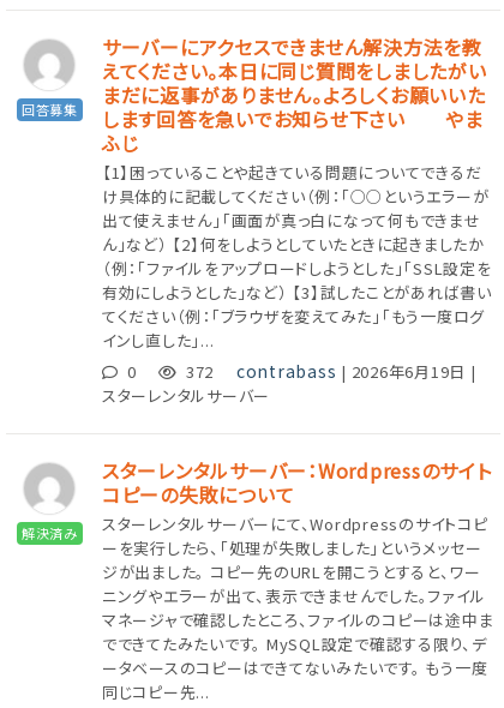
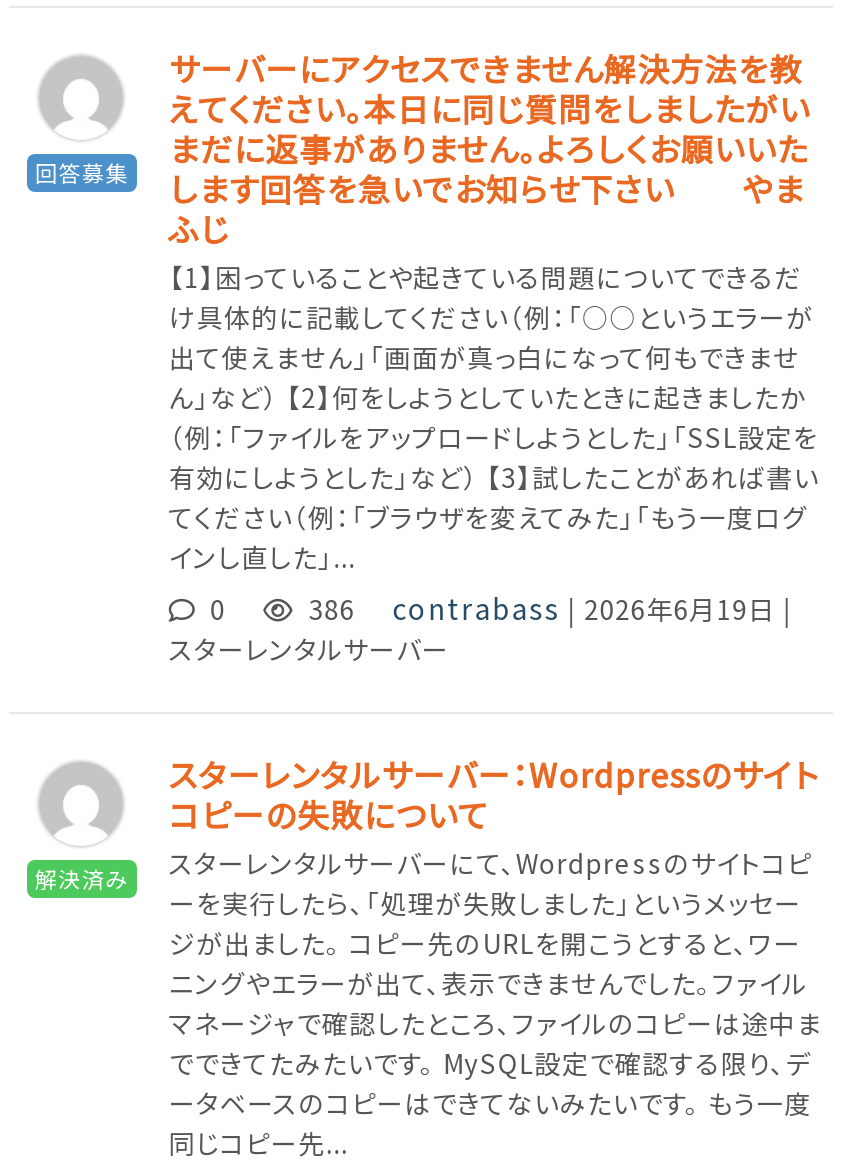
- 372
+ 386
